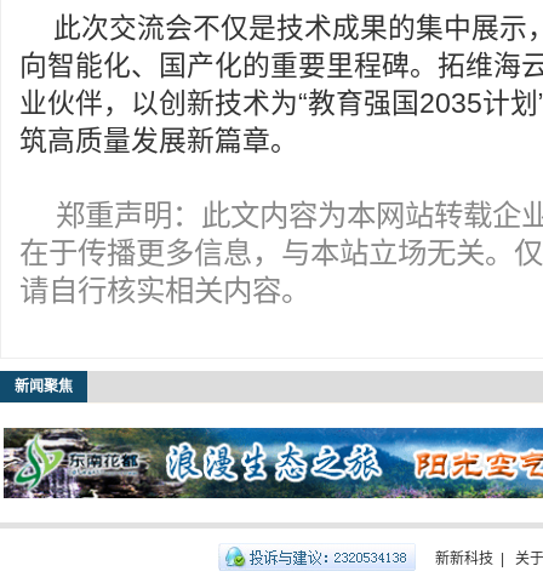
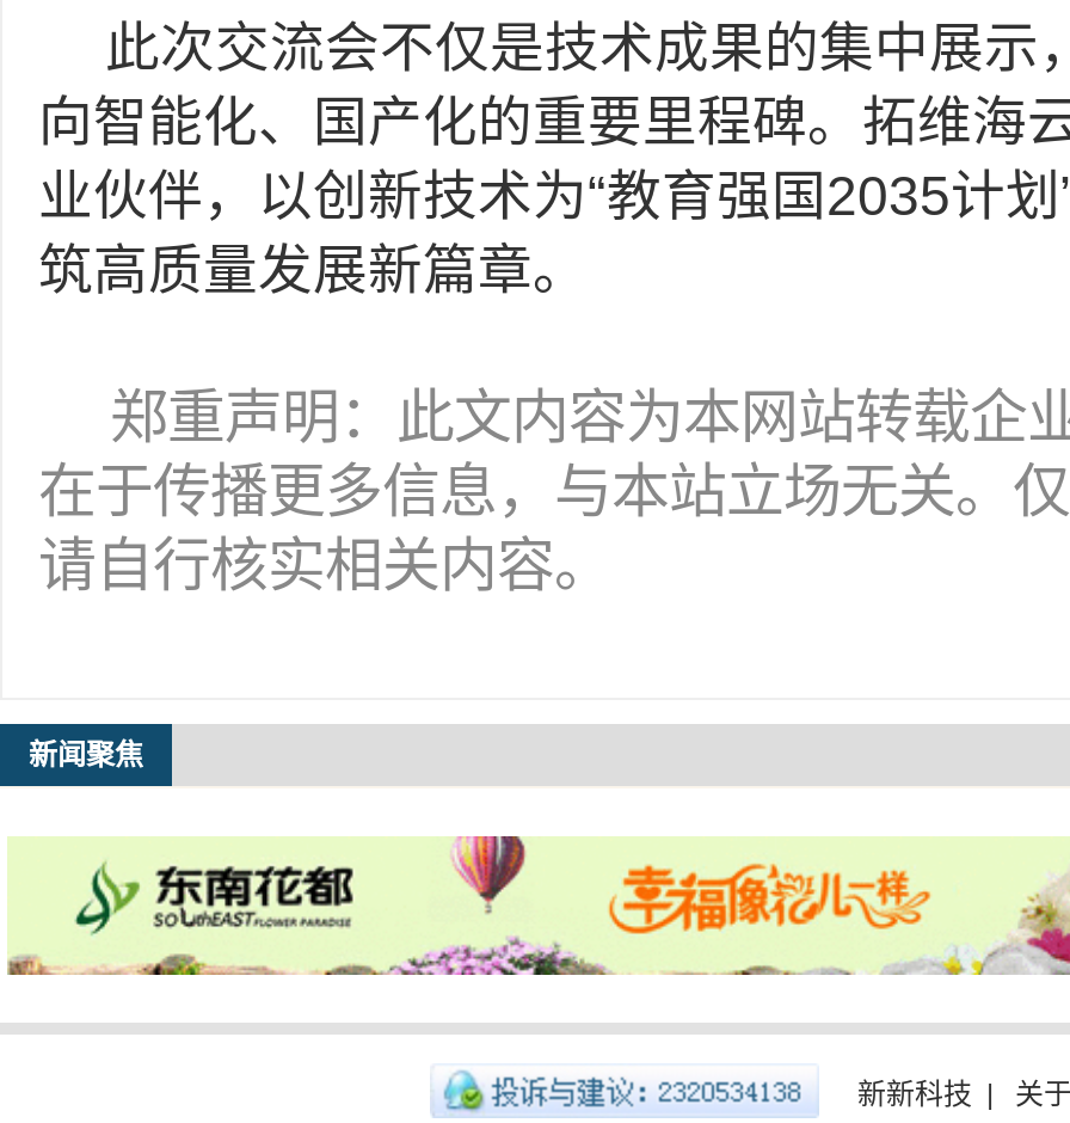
- [image]
+ [image]
